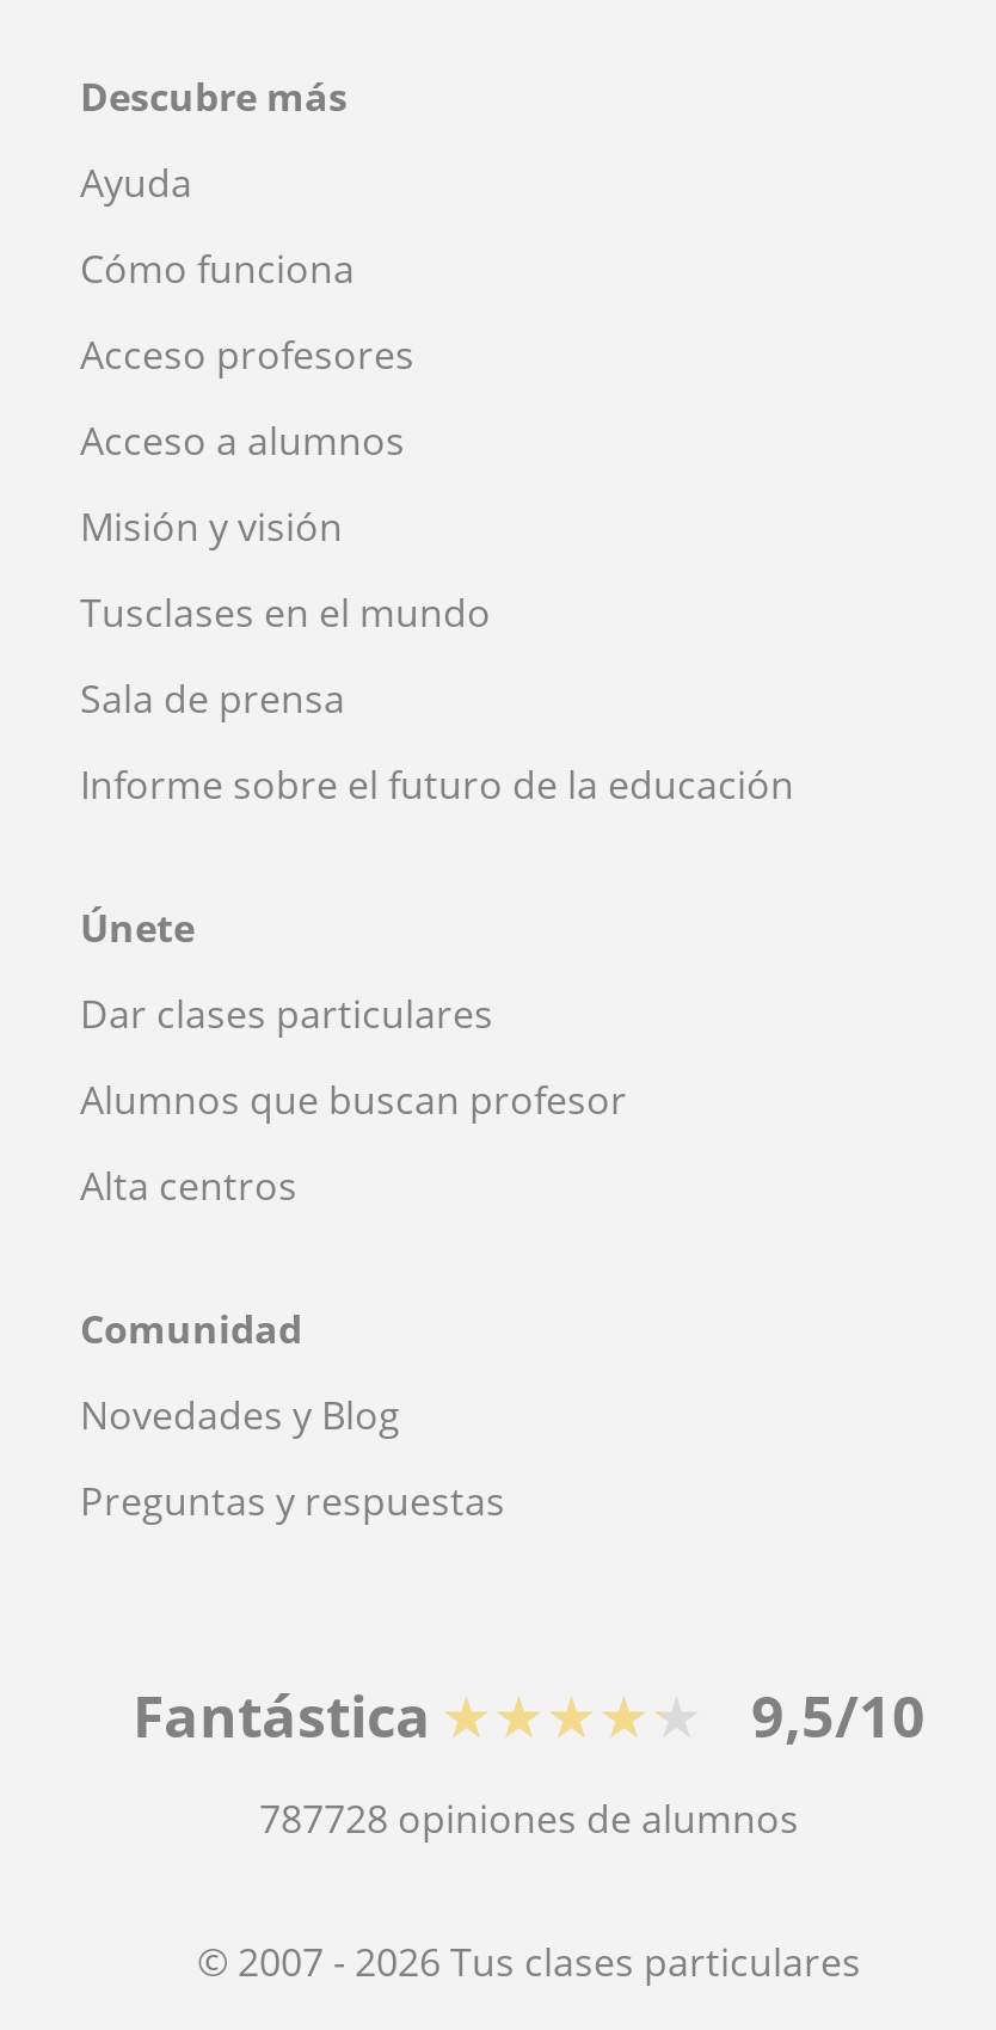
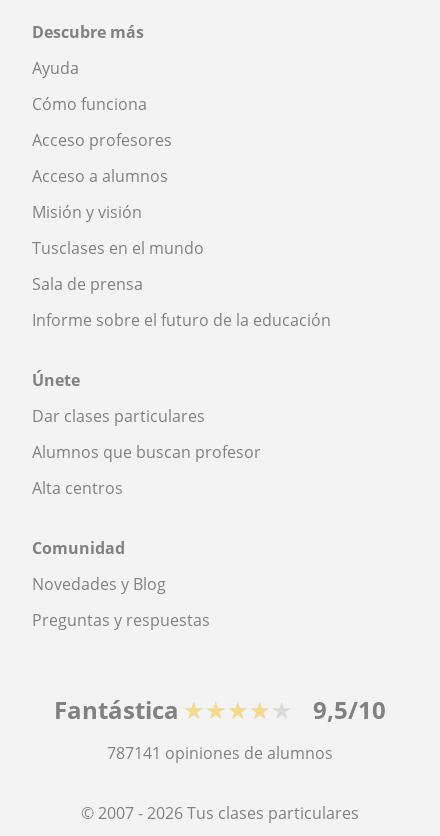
- 787728 opiniones de alumnos
+ 787141 opiniones de alumnos
